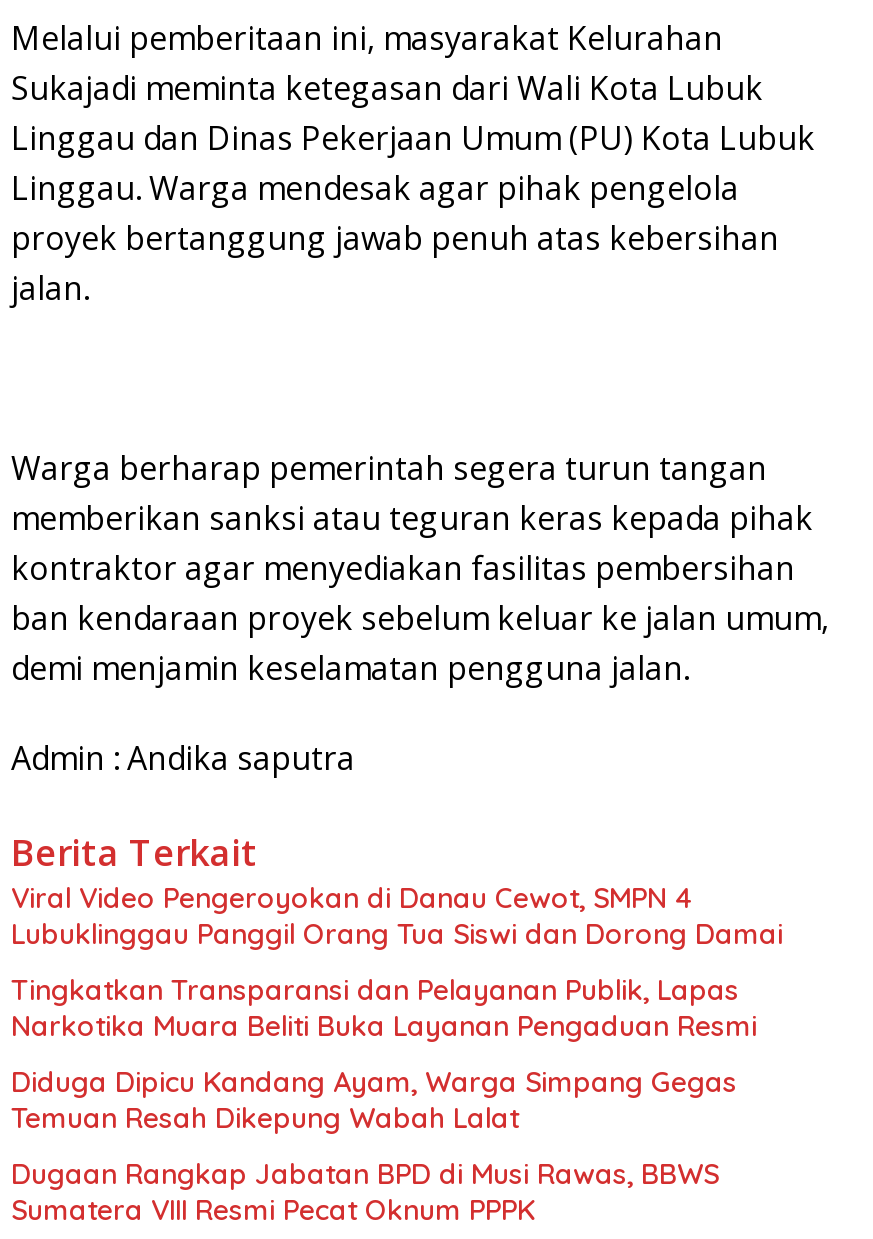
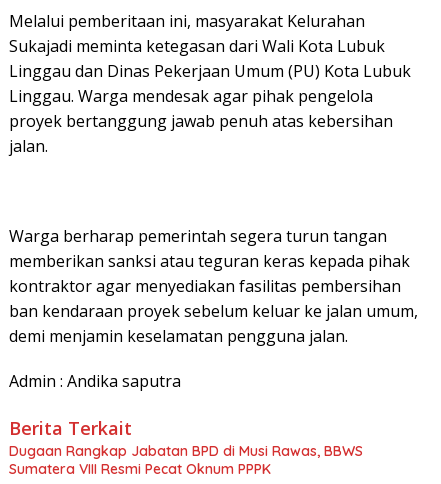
- Viral Video Pengeroyokan di Danau Cewot, SMPN 4
- Lubuklinggau Panggil Orang Tua Siswi dan Dorong Damai
- Tingkatkan Transparansi dan Pelayanan Publik, Lapas
- Narkotika Muara Beliti Buka Layanan Pengaduan Resmi
- Diduga Dipicu Kandang Ayam, Warga Simpang Gegas
- Temuan Resah Dikepung Wabah Lalat
